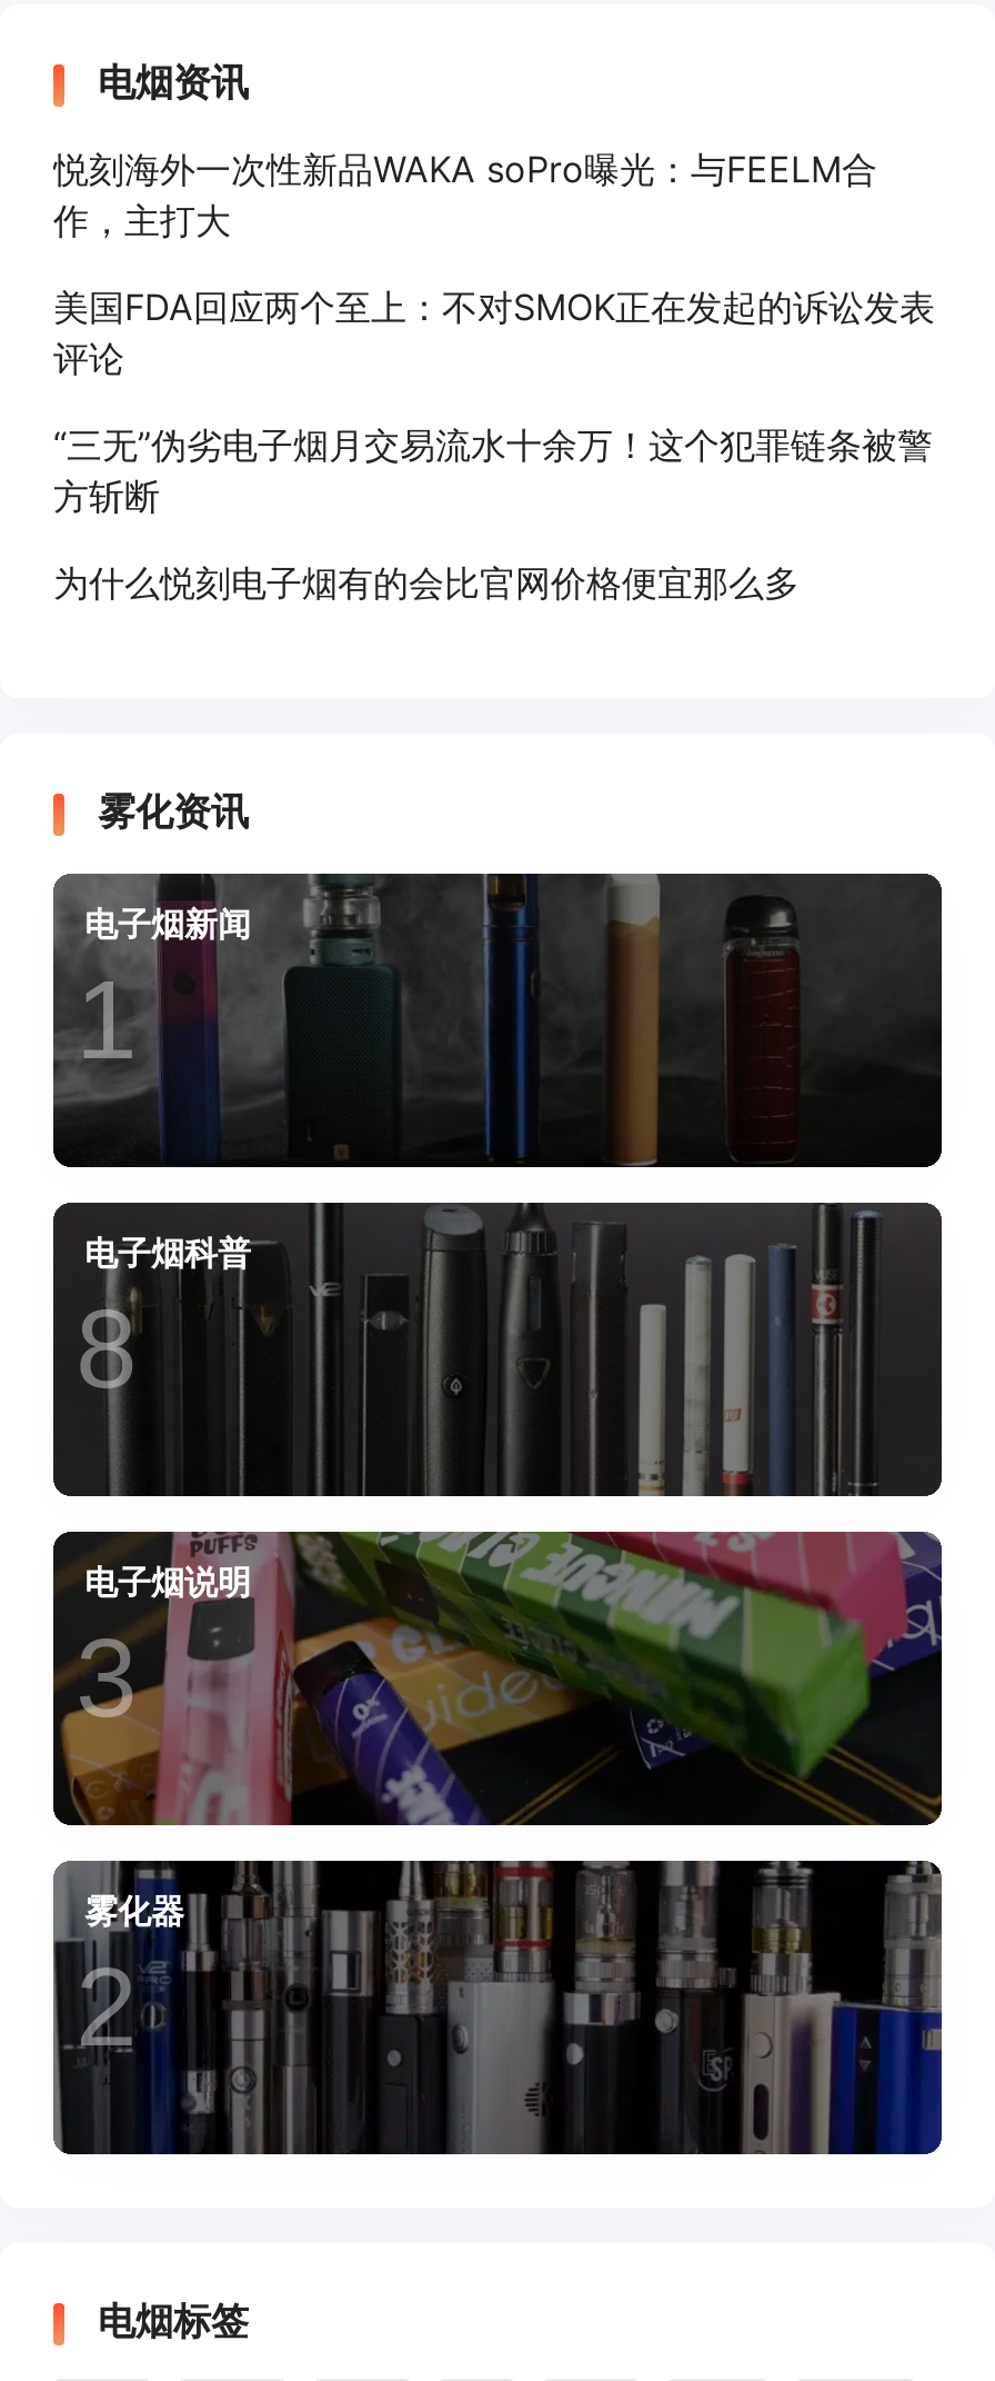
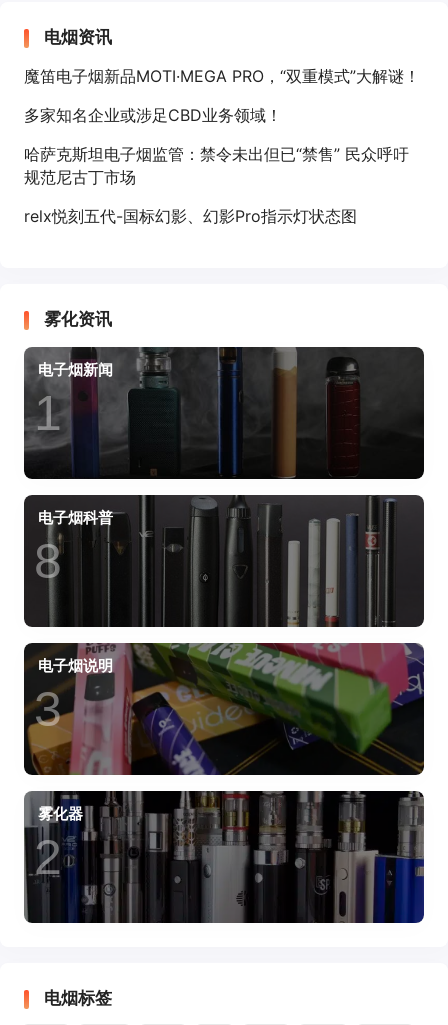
- 悦刻海外一次性新品WAKA soPro曝光：与FEELM合
- 作，主打大
+ 魔笛电子烟新品MOTI·MEGA PRO，“双重模式”大解谜！

- 美国FDA回应两个至上：不对SMOK正在发起的诉讼发表
- 评论
+ 多家知名企业或涉足CBD业务领域！

- “三无”伪劣电子烟月交易流水十余万！这个犯罪链条被警
- 方斩断
+ 哈萨克斯坦电子烟监管：禁令未出但已“禁售” 民众呼吁
+ 规范尼古丁市场

- 为什么悦刻电子烟有的会比官网价格便宜那么多
+ relx悦刻五代-国标幻影、幻影Pro指示灯状态图
